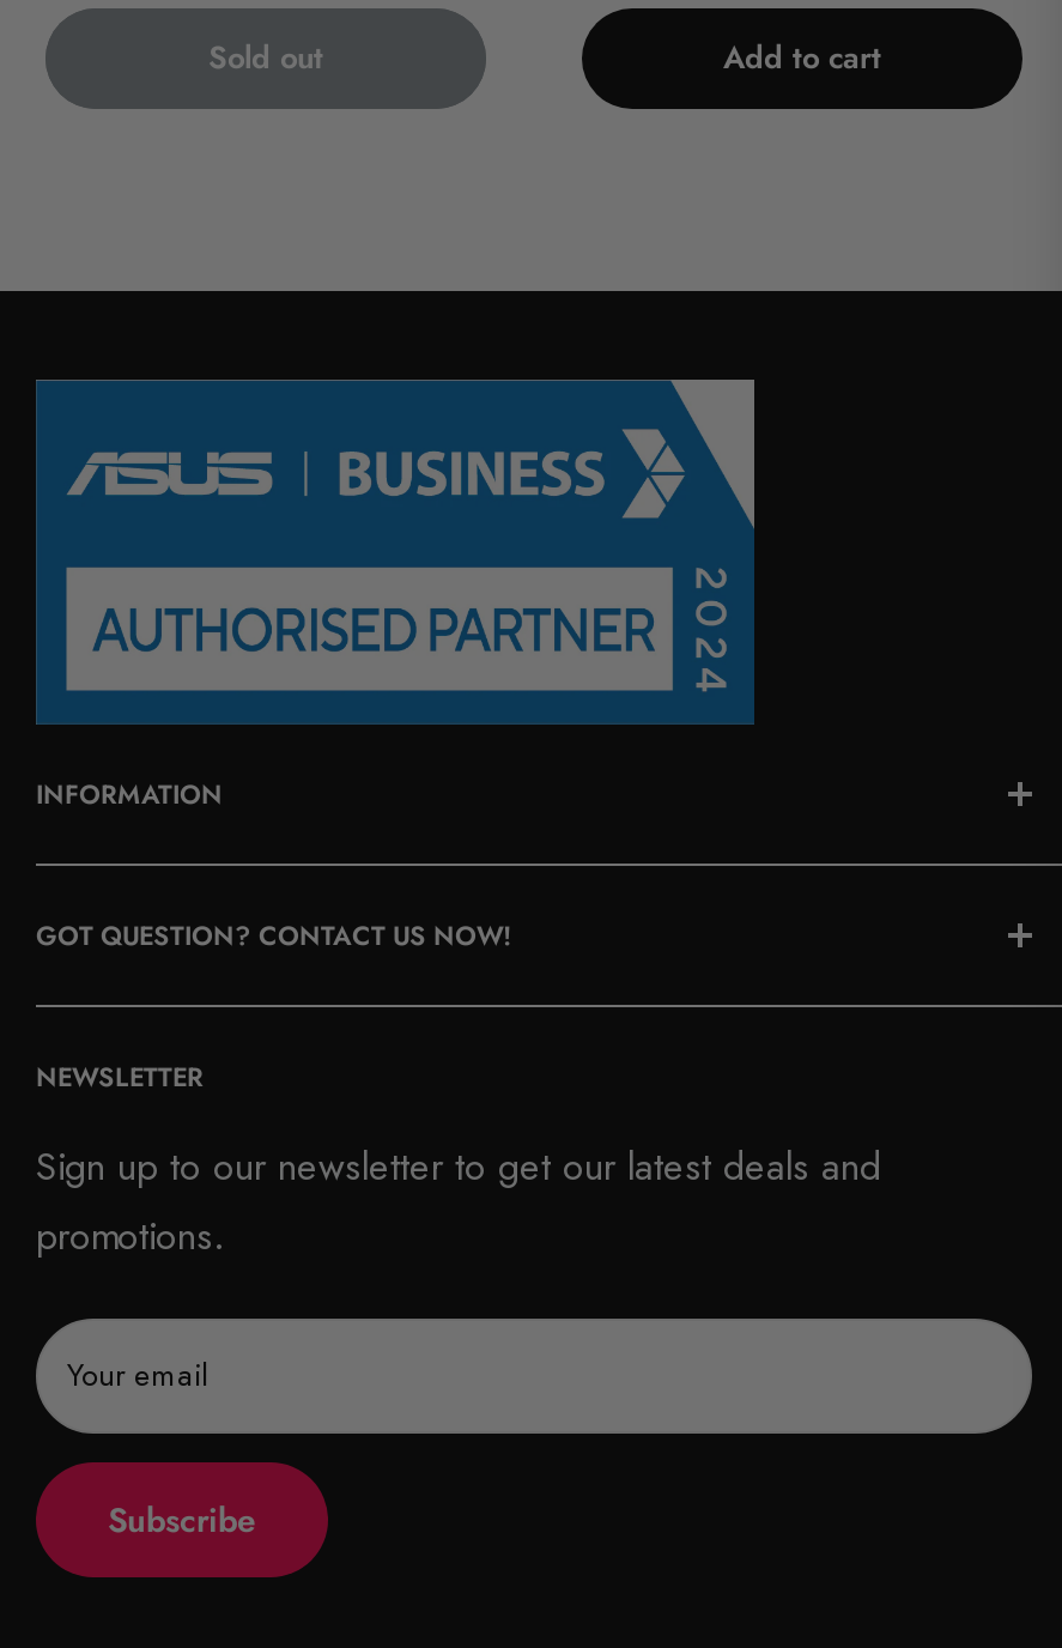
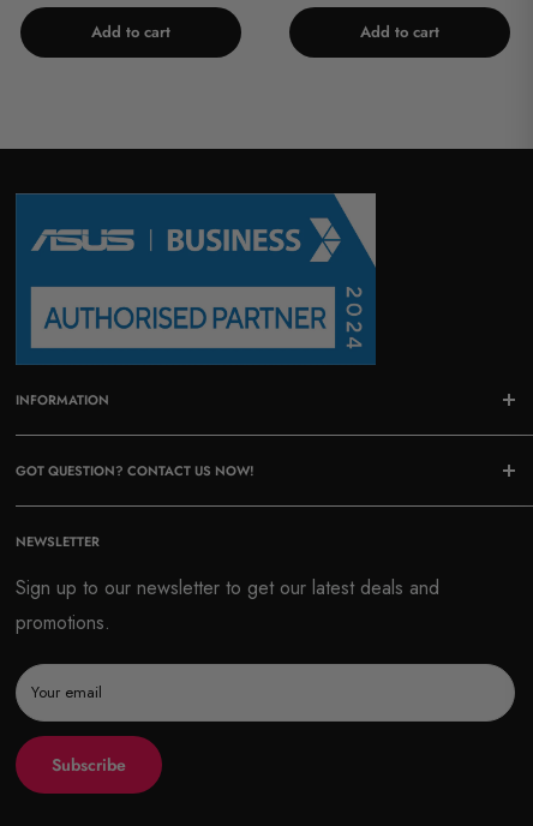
- Sold out
+ Add to cart
